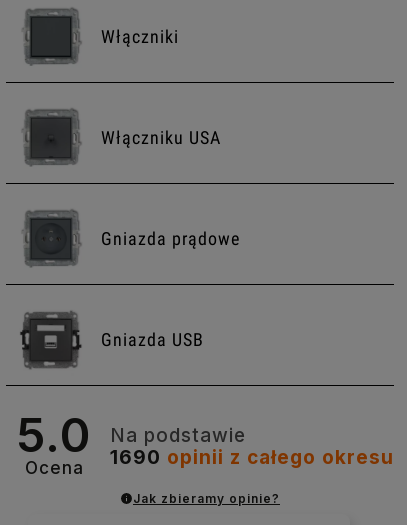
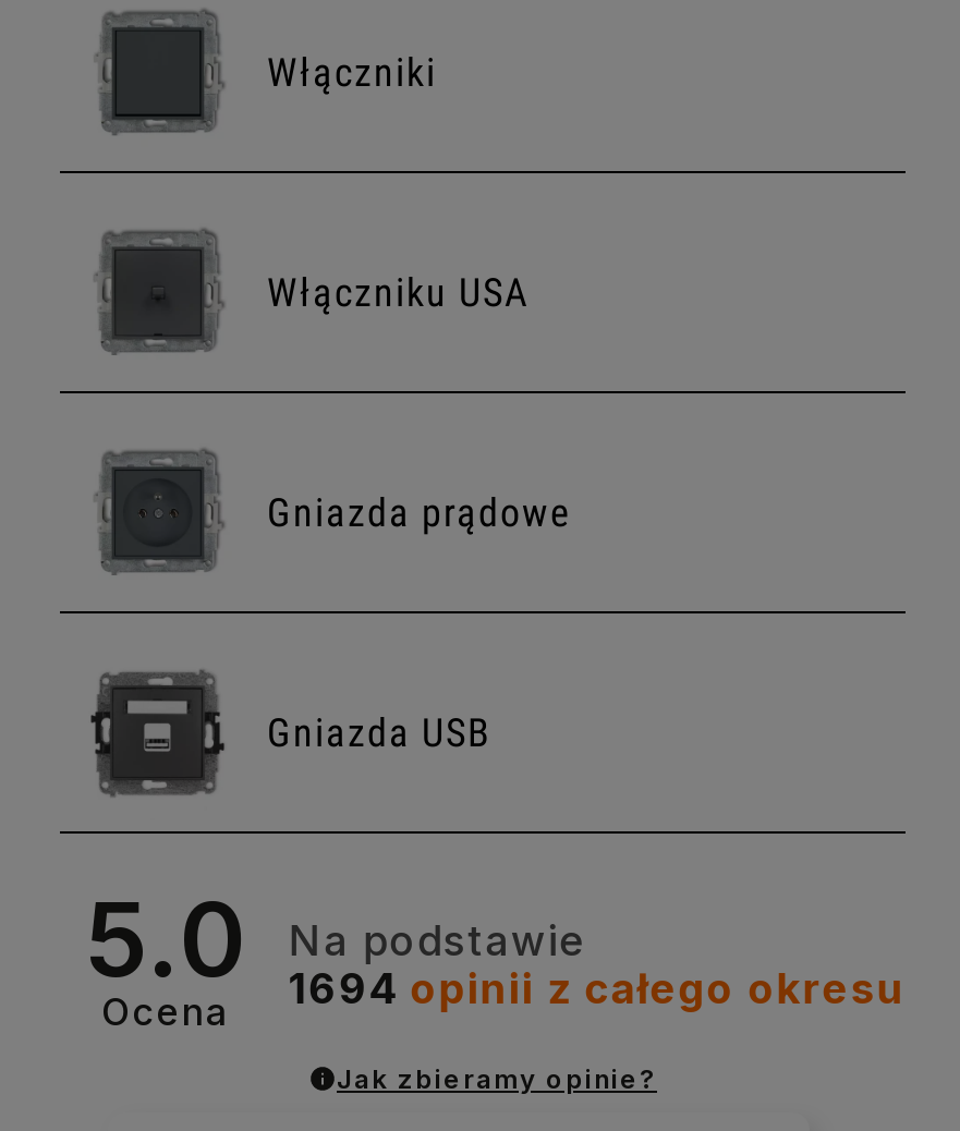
- 1690 opinii z całego okresu
+ 1694 opinii z całego okresu
